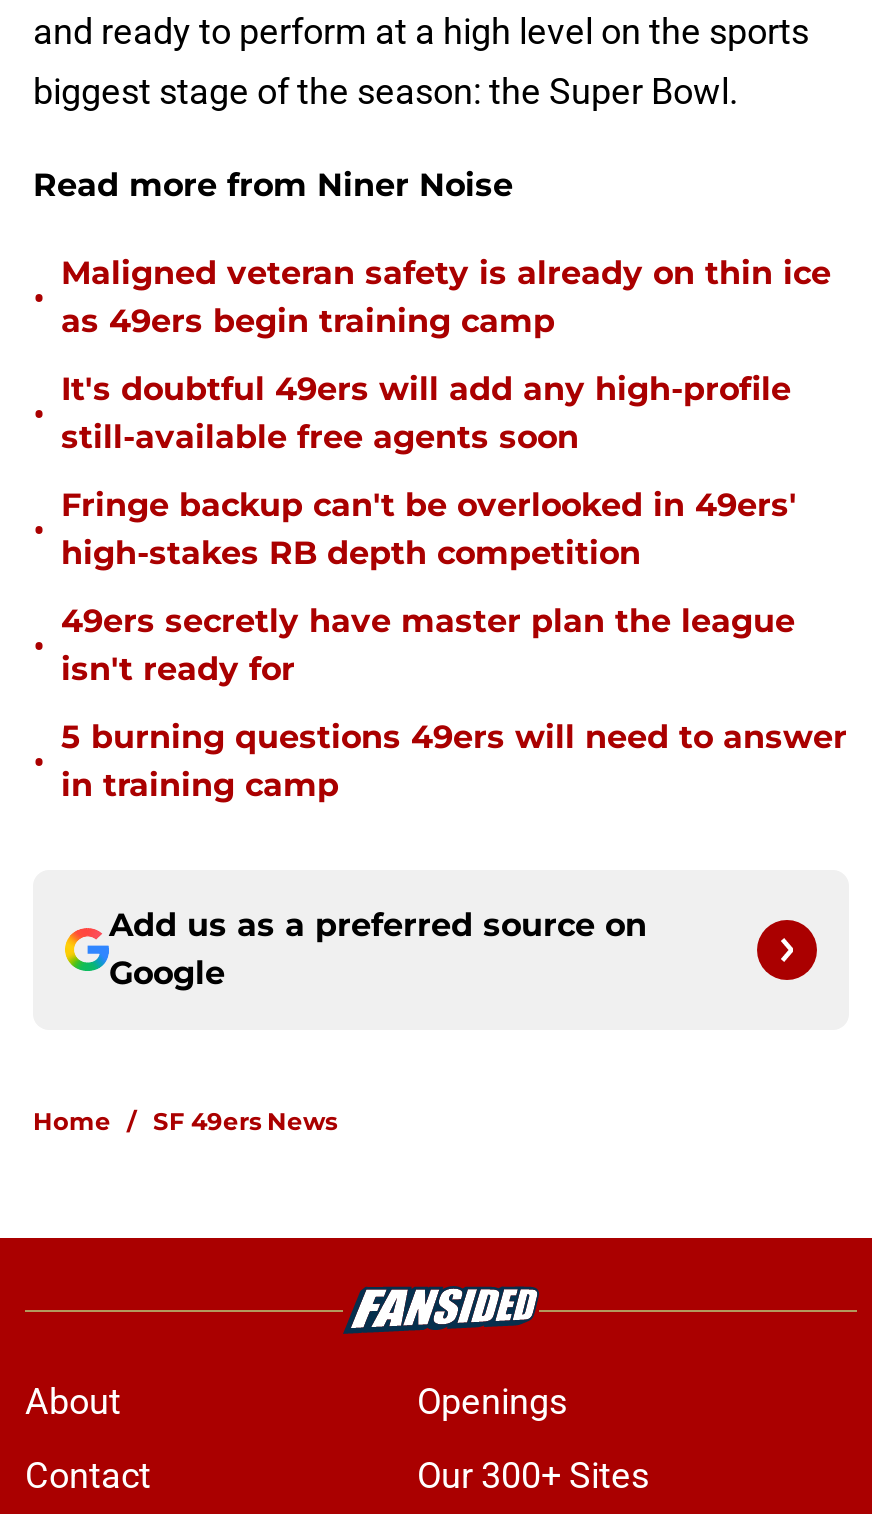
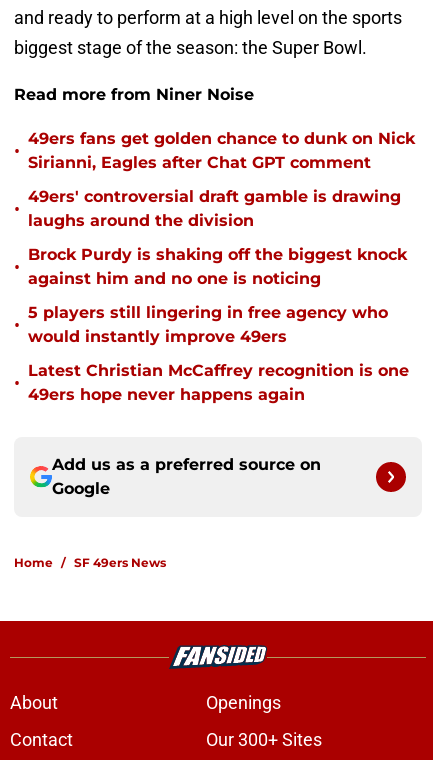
- Maligned veteran safety is already on thin ice
- as 49ers begin training camp
+ 49ers fans get golden chance to dunk on Nick
+ Sirianni, Eagles after Chat GPT comment

- It's doubtful 49ers will add any high-profile
- still-available free agents soon
+ 49ers' controversial draft gamble is drawing
+ laughs around the division

- Fringe backup can't be overlooked in 49ers'
- high-stakes RB depth competition
+ Brock Purdy is shaking off the biggest knock
+ against him and no one is noticing

- 49ers secretly have master plan the league
- isn't ready for
+ 5 players still lingering in free agency who
+ would instantly improve 49ers

- 5 burning questions 49ers will need to answer
- in training camp
+ Latest Christian McCaffrey recognition is one
+ 49ers hope never happens again
